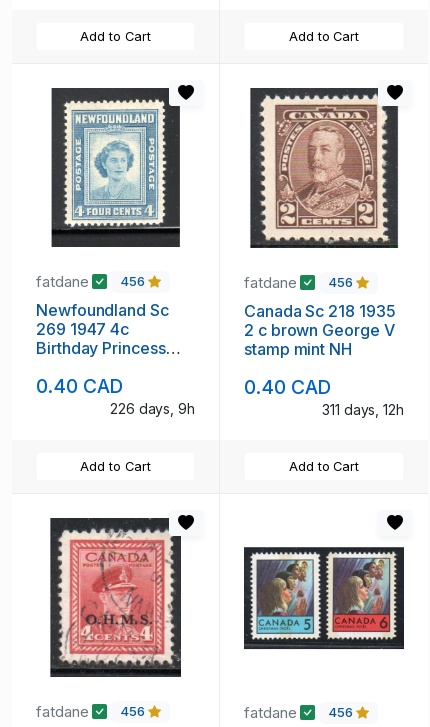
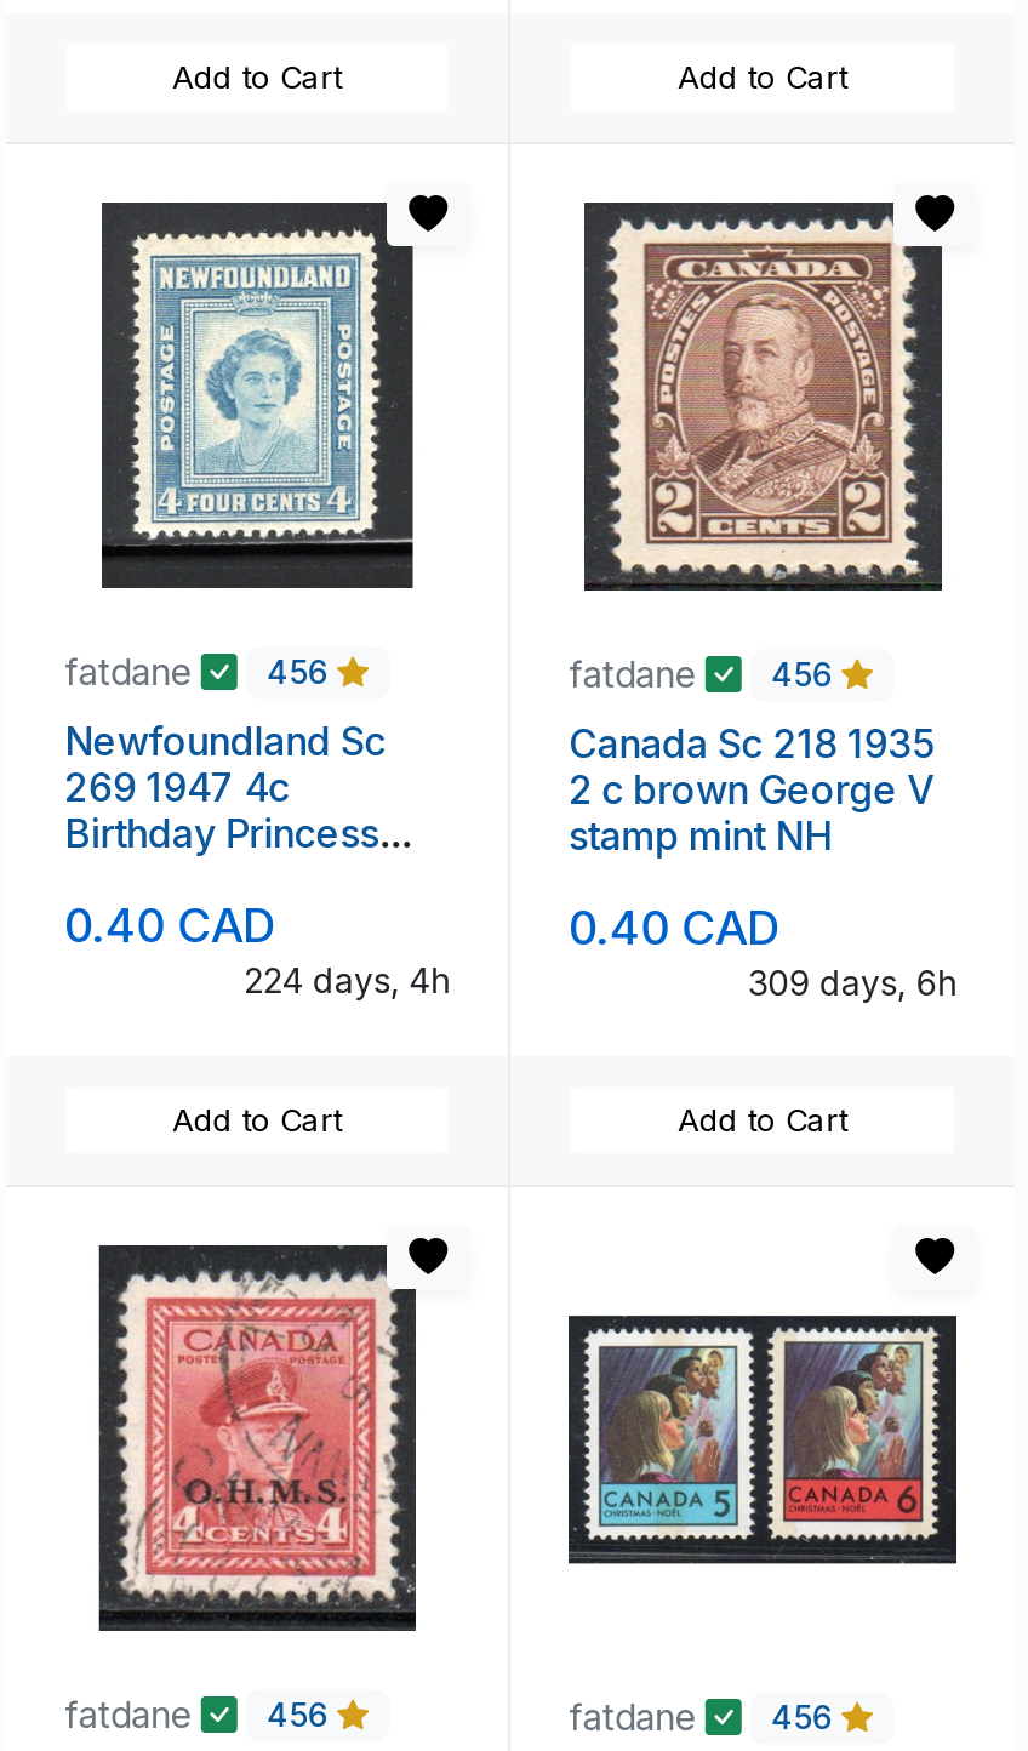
- 226 days, 9h
+ 224 days, 4h

- 311 days, 12h
+ 309 days, 6h
